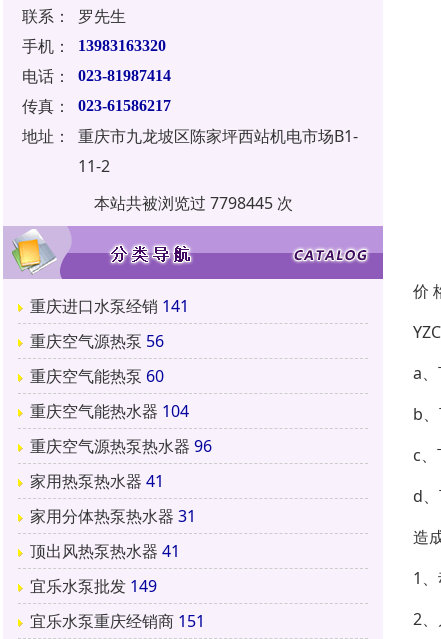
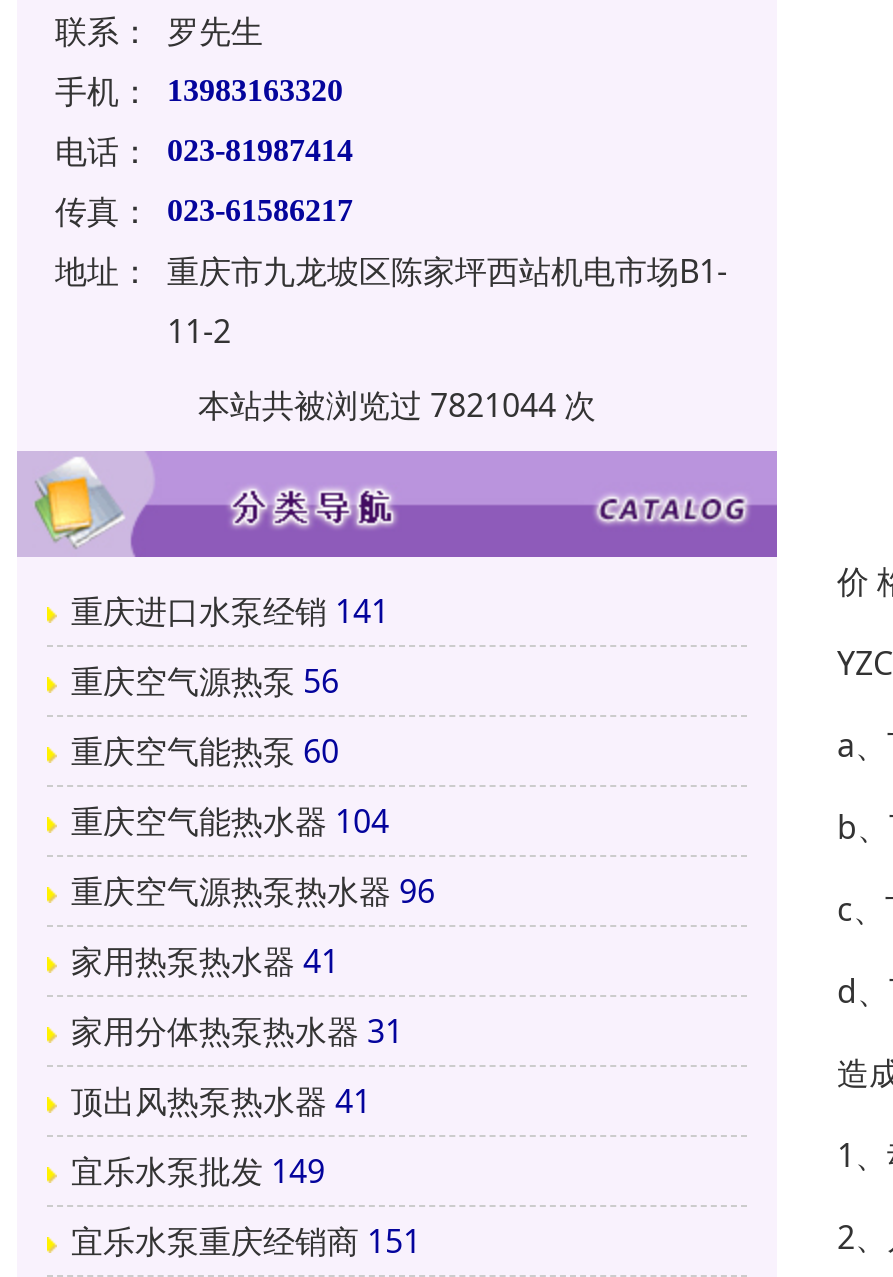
- 本站共被浏览过 7798445 次
+ 本站共被浏览过 7821044 次
